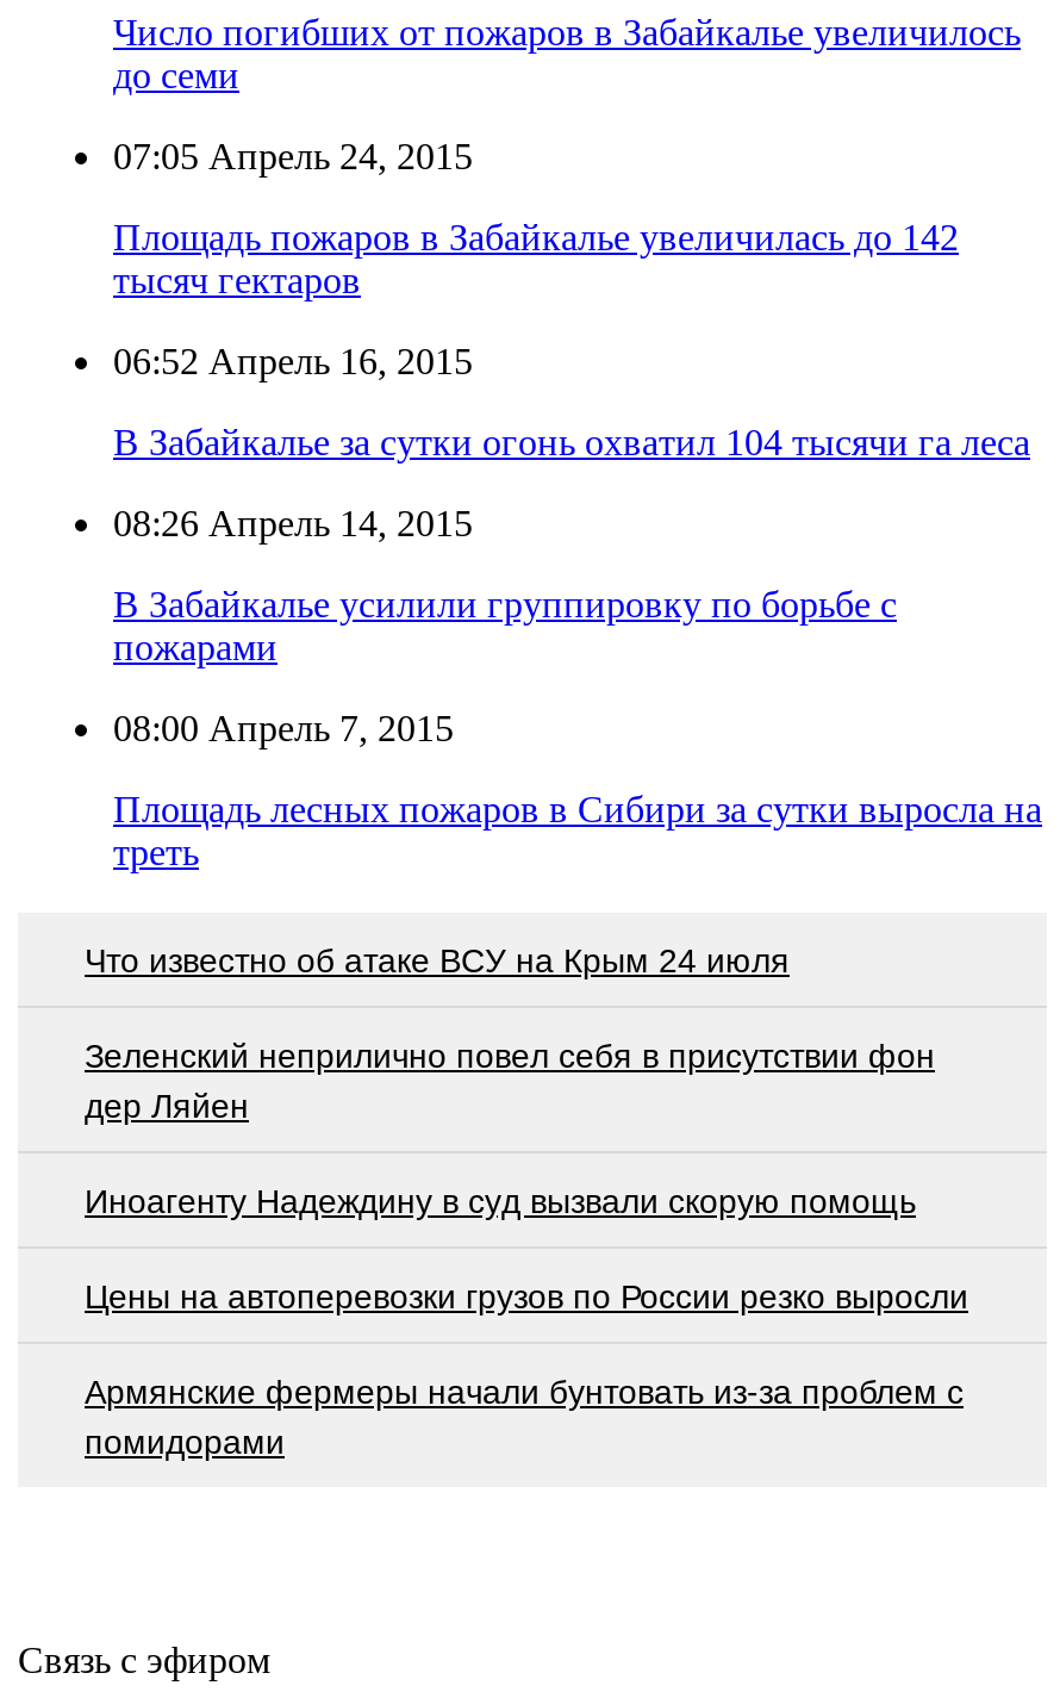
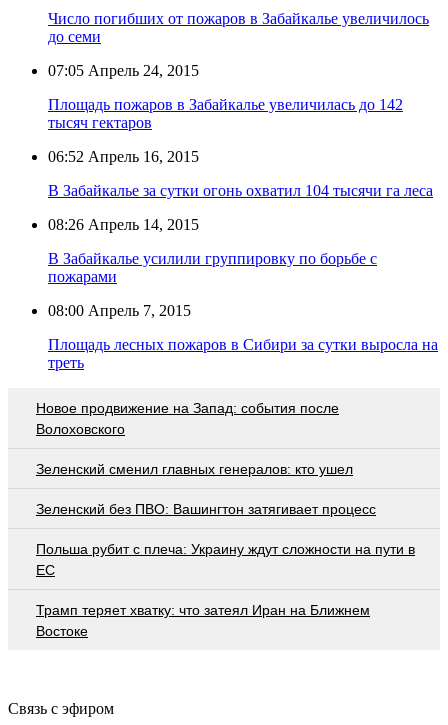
- Что известно об атаке ВСУ на Крым 24 июля
+ Новое продвижение на Запад: события после
+ Волоховского

- Зеленский неприлично повел cебя в присутствии фон
- дер Ляйен
+ Зеленский сменил главных генералов: кто ушел

- Иноагенту Надеждину в суд вызвали скорую помощь
+ Зеленский без ПВО: Вашингтон затягивает процесс

- Цены на автоперевозки грузов по России резко выросли
+ Польша рубит с плеча: Украину ждут сложности на пути в
+ ЕС

- Армянские фермеры начали бунтовать из-за проблем с
- помидорами
+ Трамп теряет хватку: что затеял Иран на Ближнем
+ Востоке
